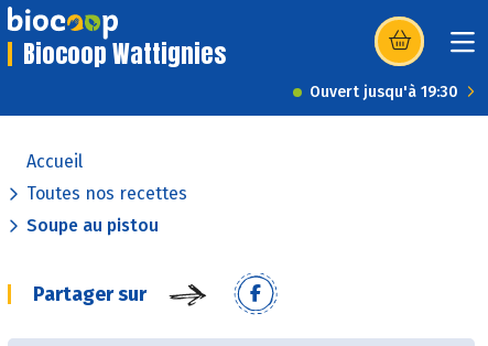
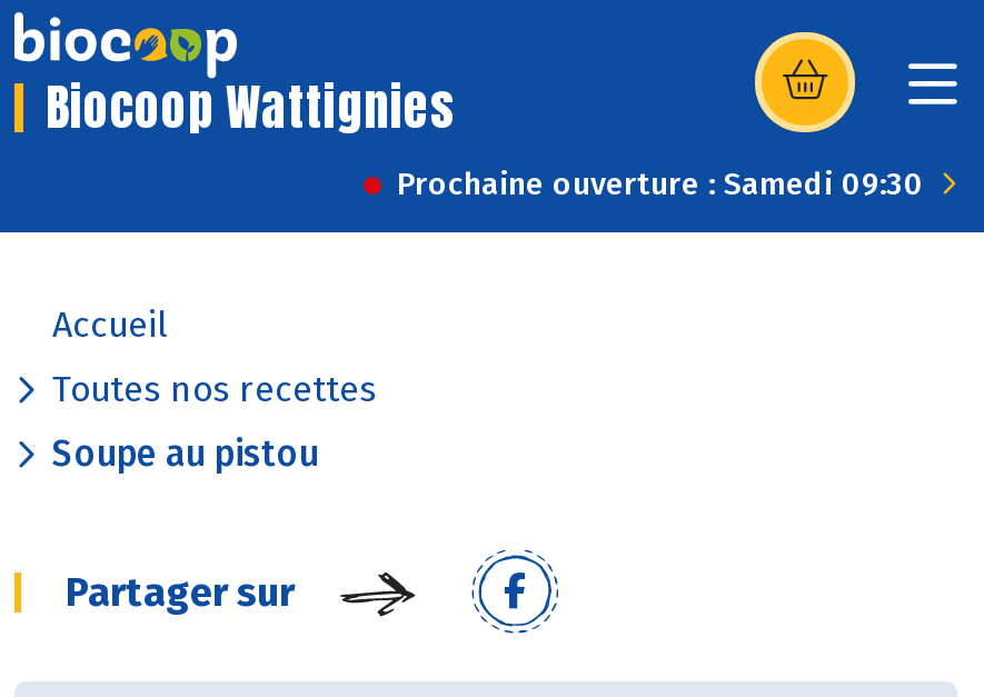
- Ouvert jusqu'à 19:30
+ Prochaine ouverture : Samedi 09:30
